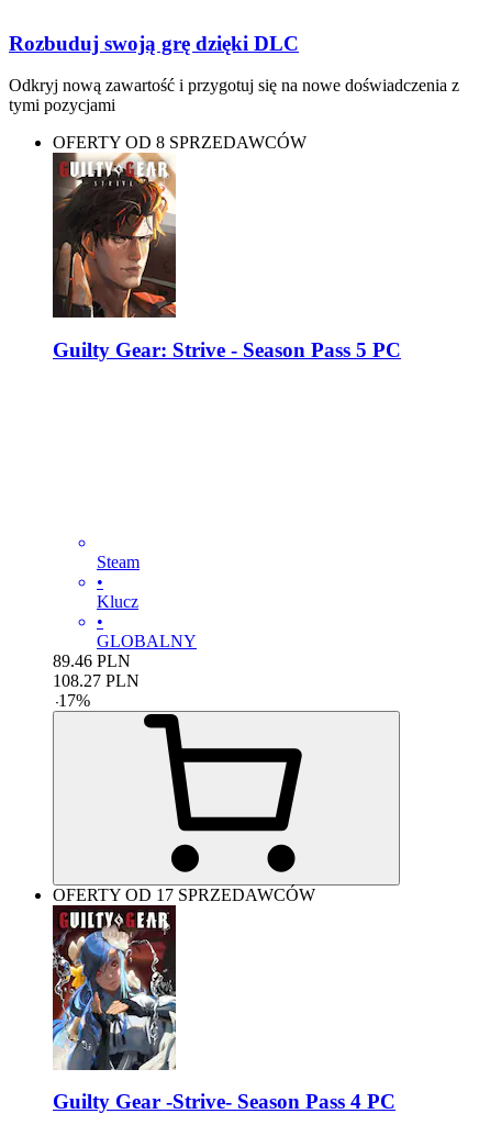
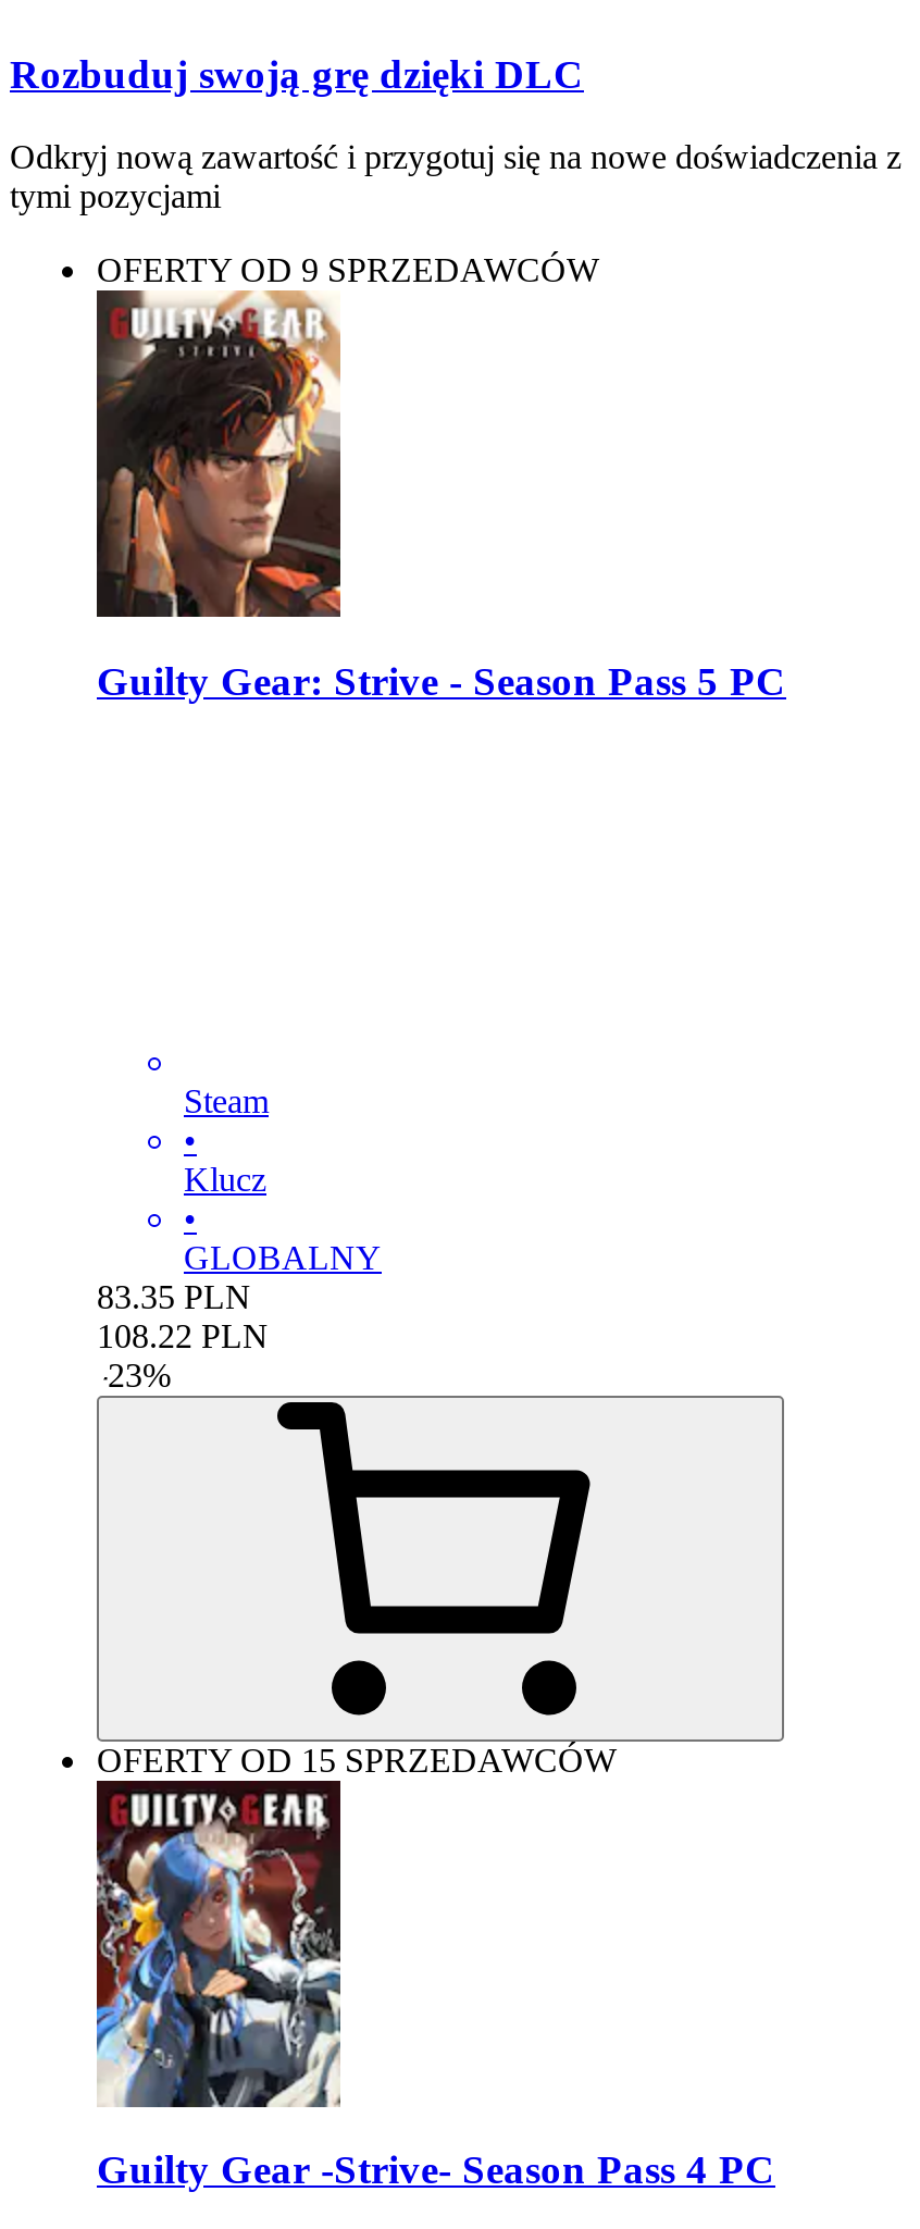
- OFERTY OD 8 SPRZEDAWCÓW
+ OFERTY OD 9 SPRZEDAWCÓW

- 89.46 PLN
+ 83.35 PLN

- 108.27 PLN
+ 108.22 PLN

- - 17%
+ - 23%

- OFERTY OD 17 SPRZEDAWCÓW
+ OFERTY OD 15 SPRZEDAWCÓW
